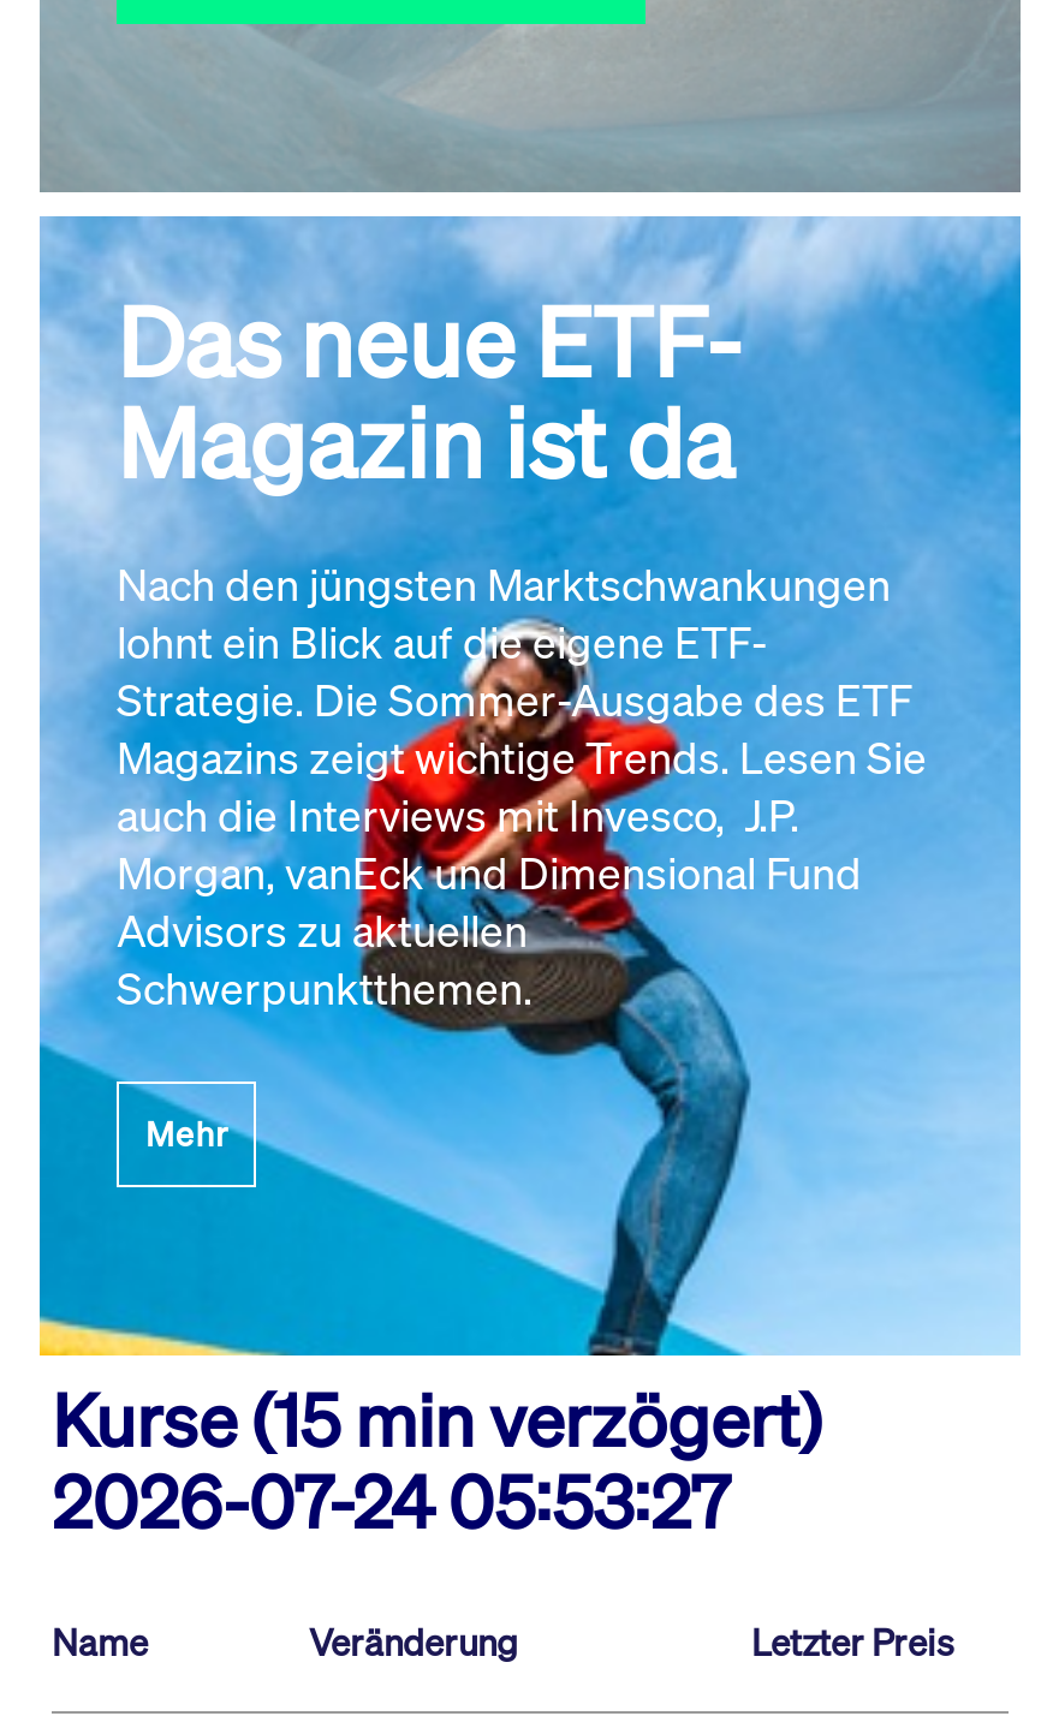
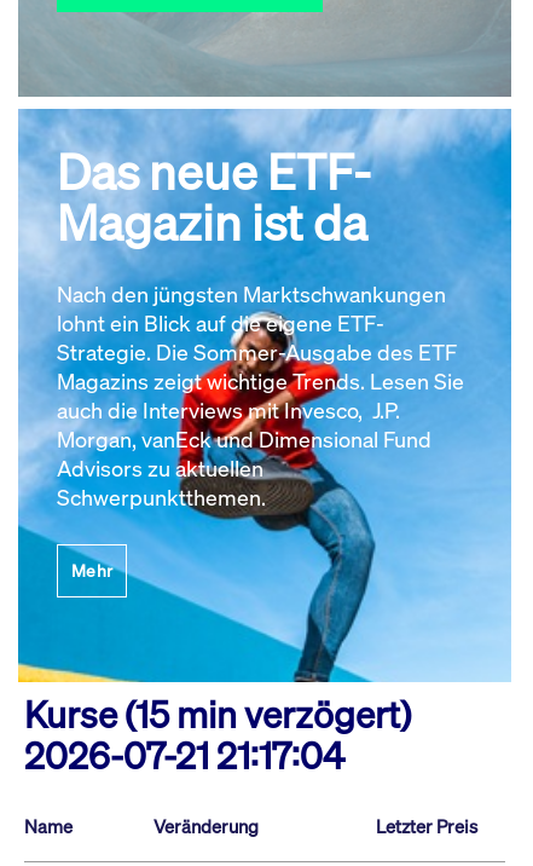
- 2026-07-24 05:53:27
+ 2026-07-21 21:17:04
